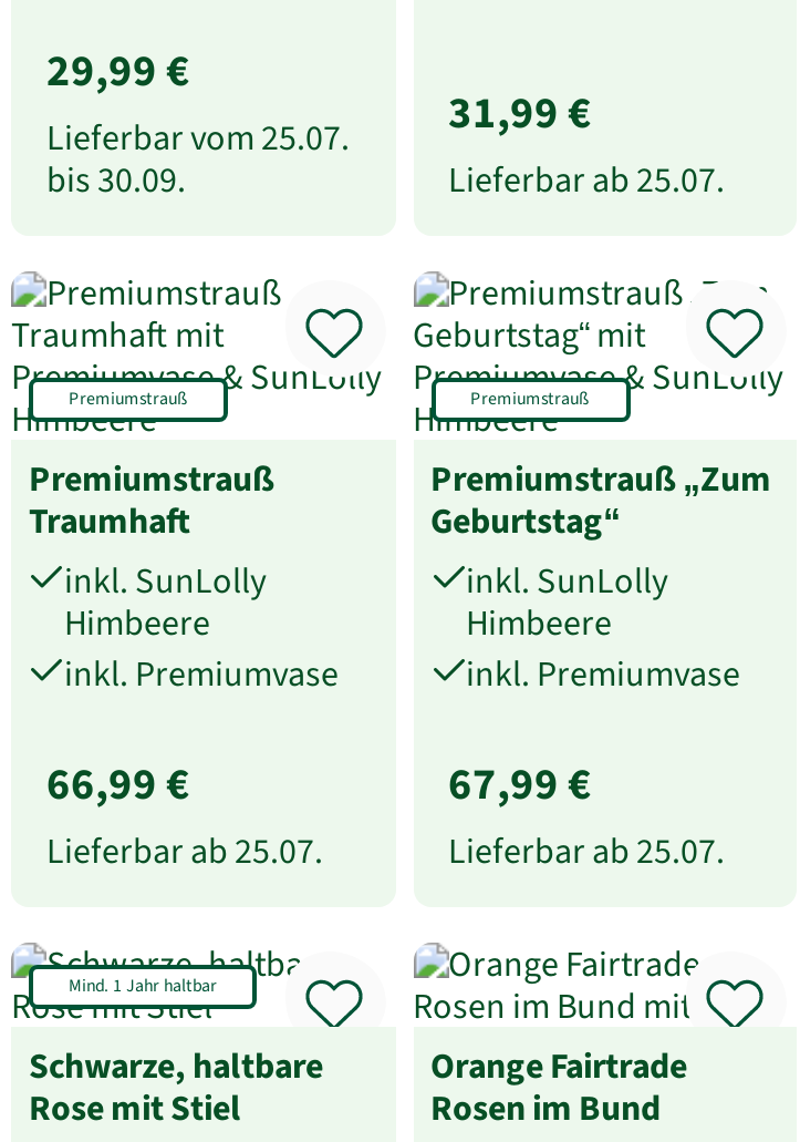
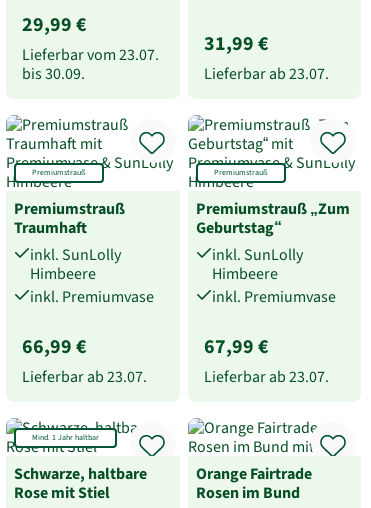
- Lieferbar vom 25.07.
+ Lieferbar vom 23.07.

- Lieferbar ab 25.07.
+ Lieferbar ab 23.07.

- Lieferbar ab 25.07.
+ Lieferbar ab 23.07.

- Lieferbar ab 25.07.
+ Lieferbar ab 23.07.
